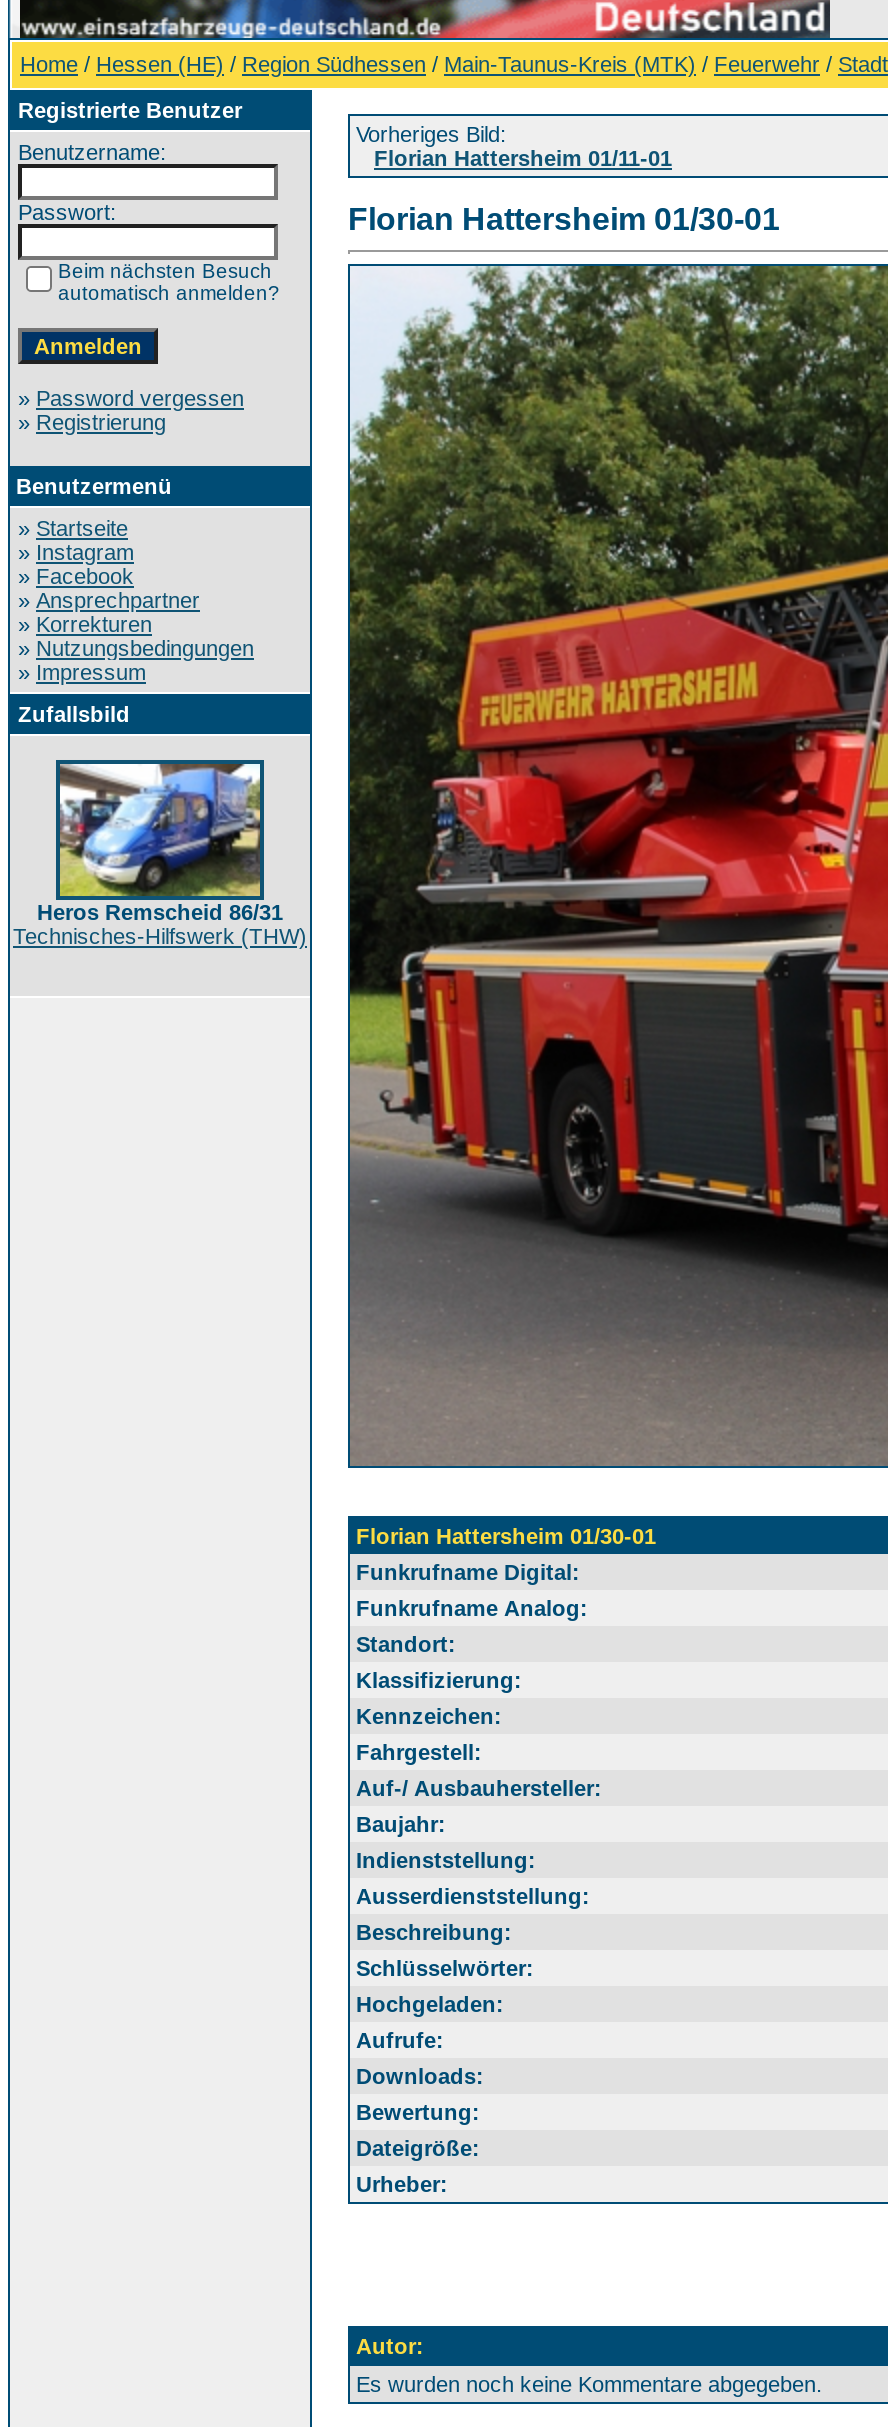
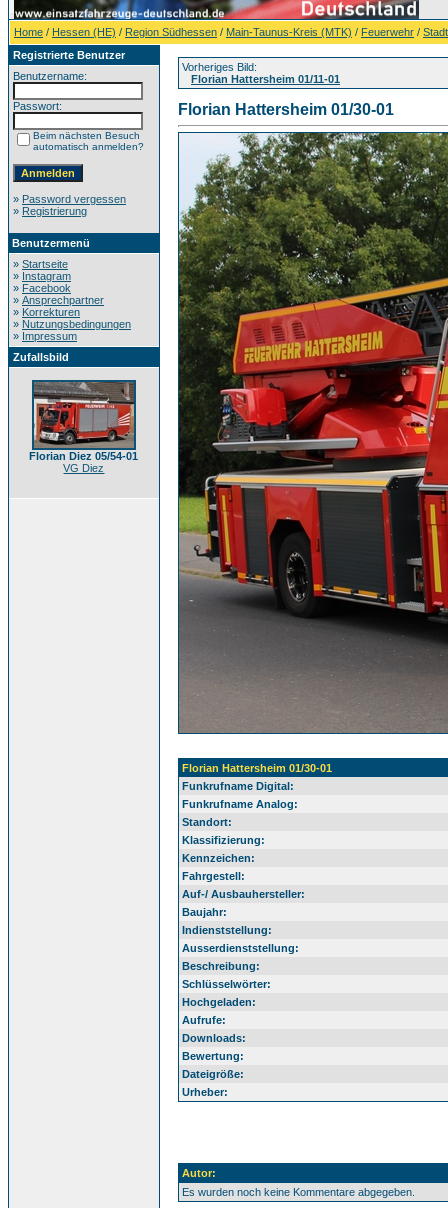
- [image]
- Heros Remscheid 86/31
- Technisches-Hilfswerk (THW)
+ [image]
+ Florian Diez 05/54-01
+ VG Diez
